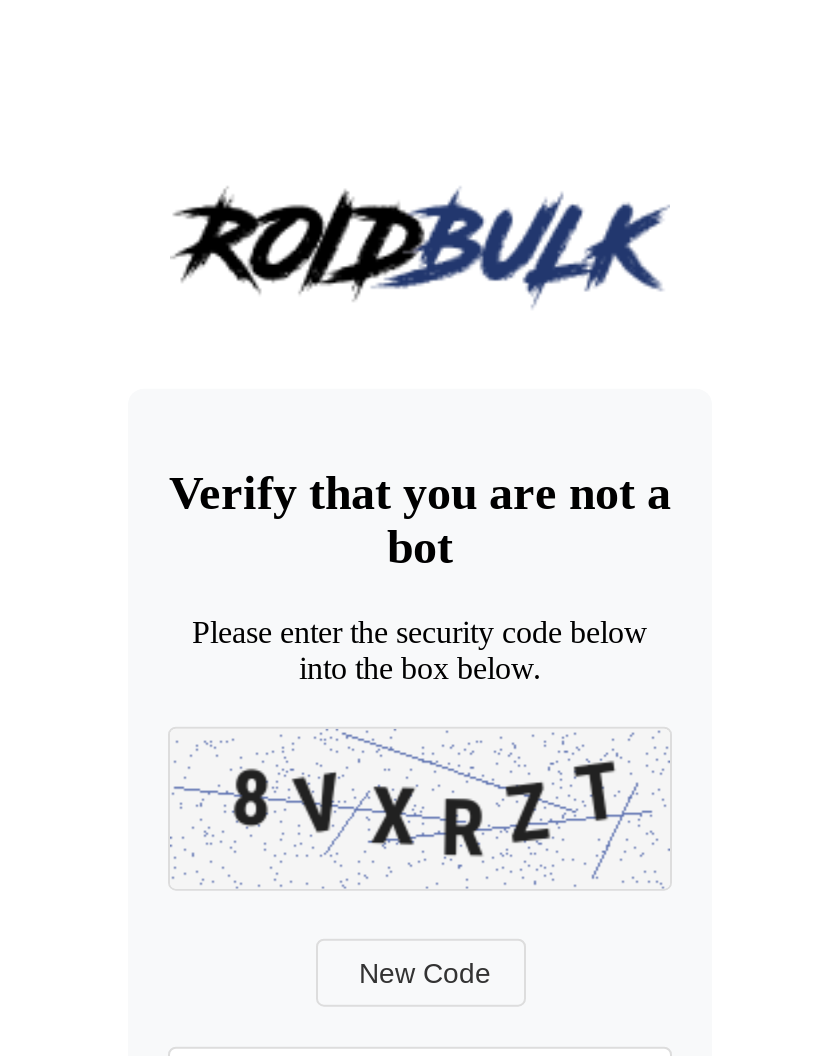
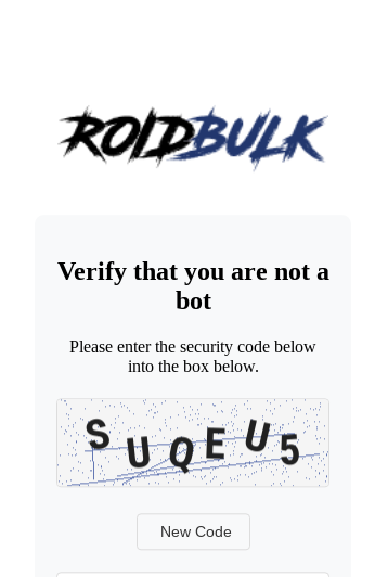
- [image]
+ [image]
